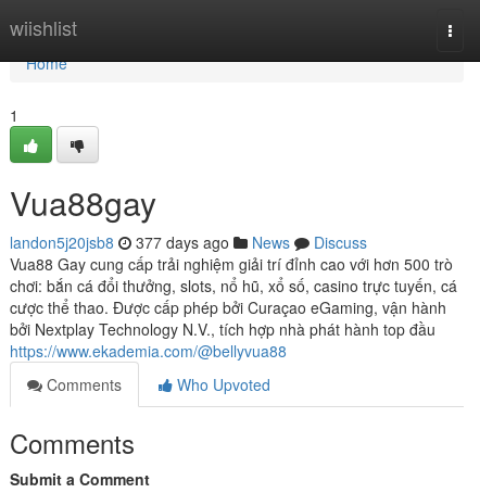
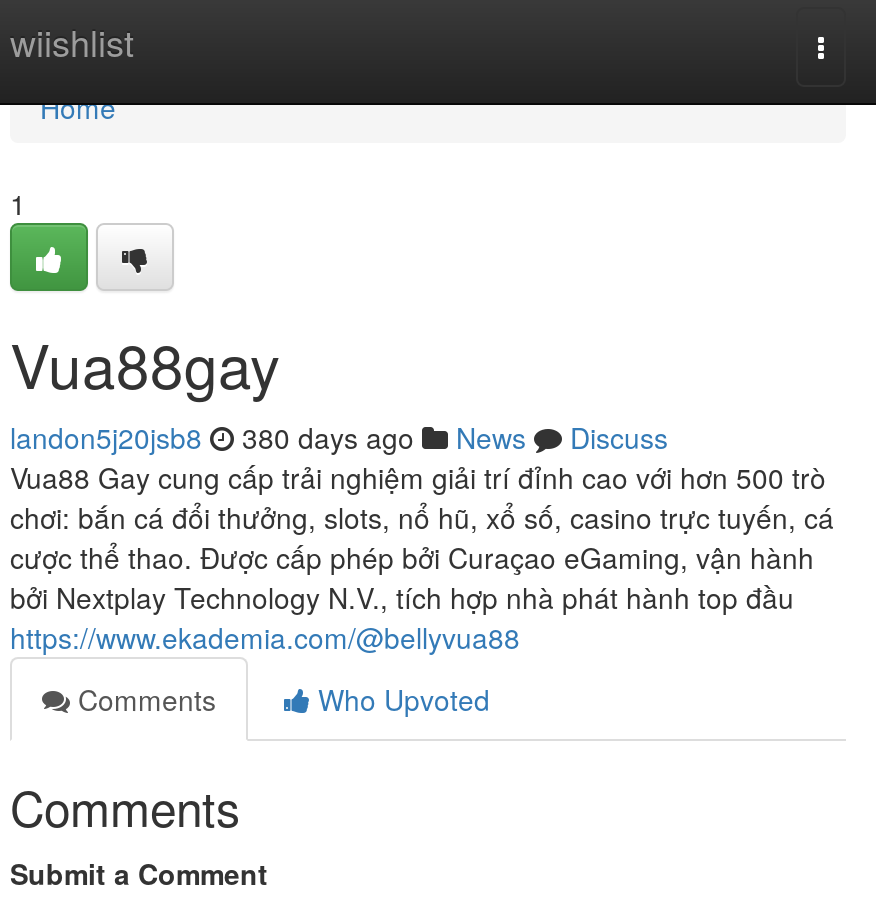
- landon5j20jsb8 377 days ago News Discuss
+ landon5j20jsb8 380 days ago News Discuss
